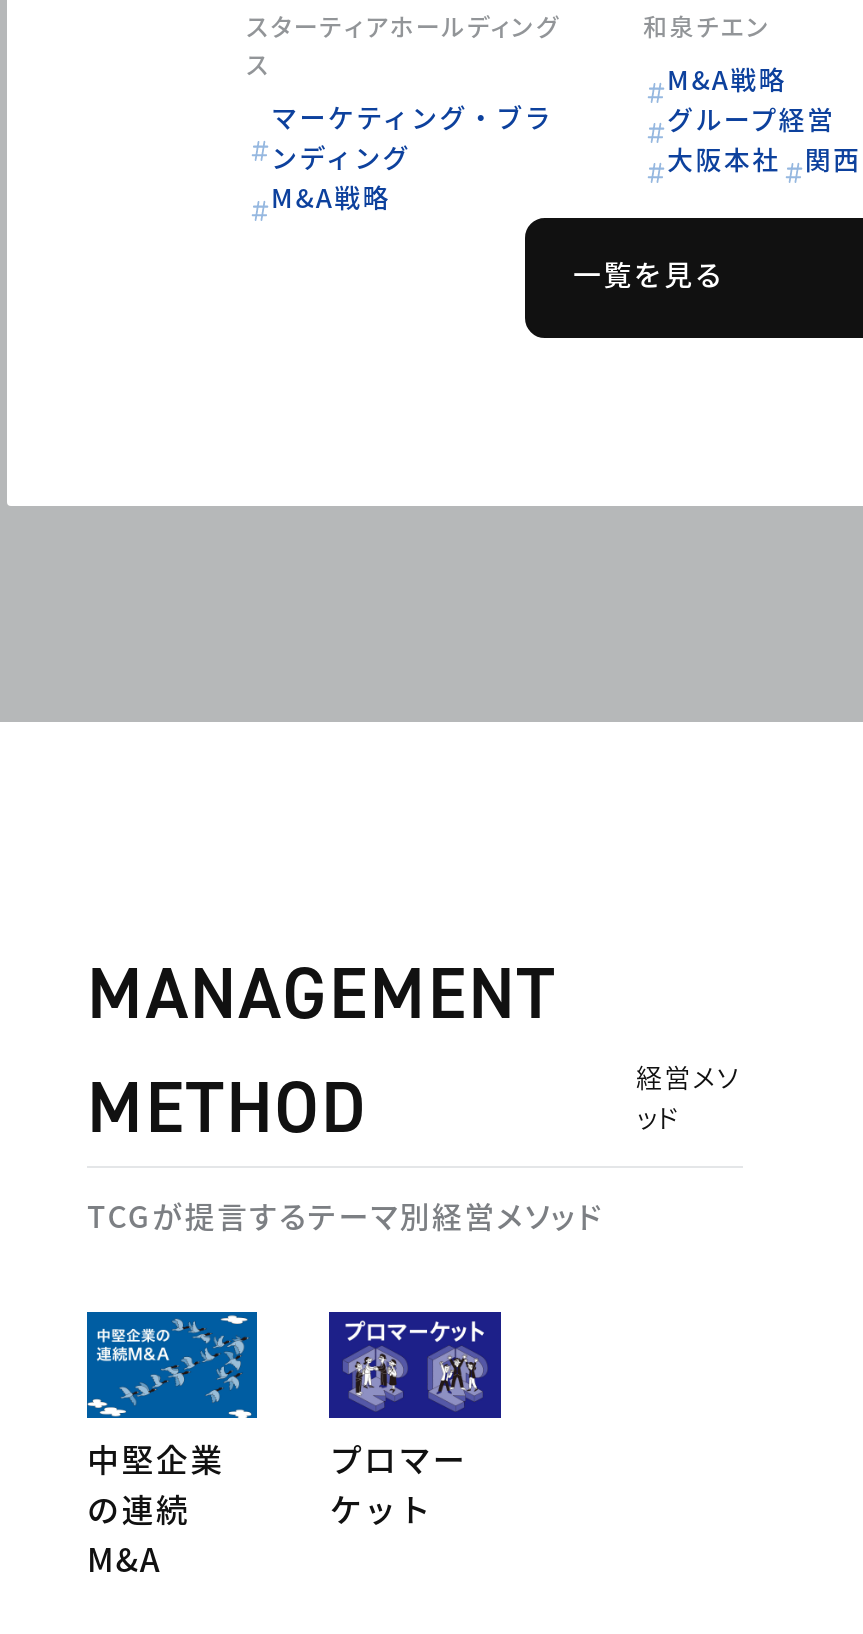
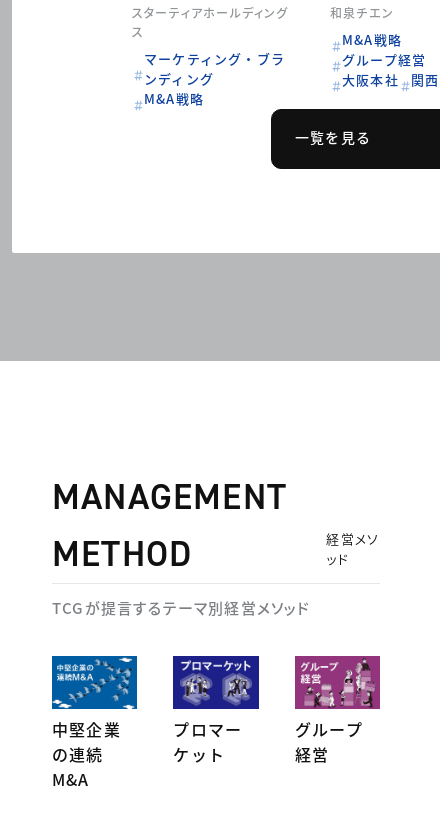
+ [image]
+ グループ
+ 経営
